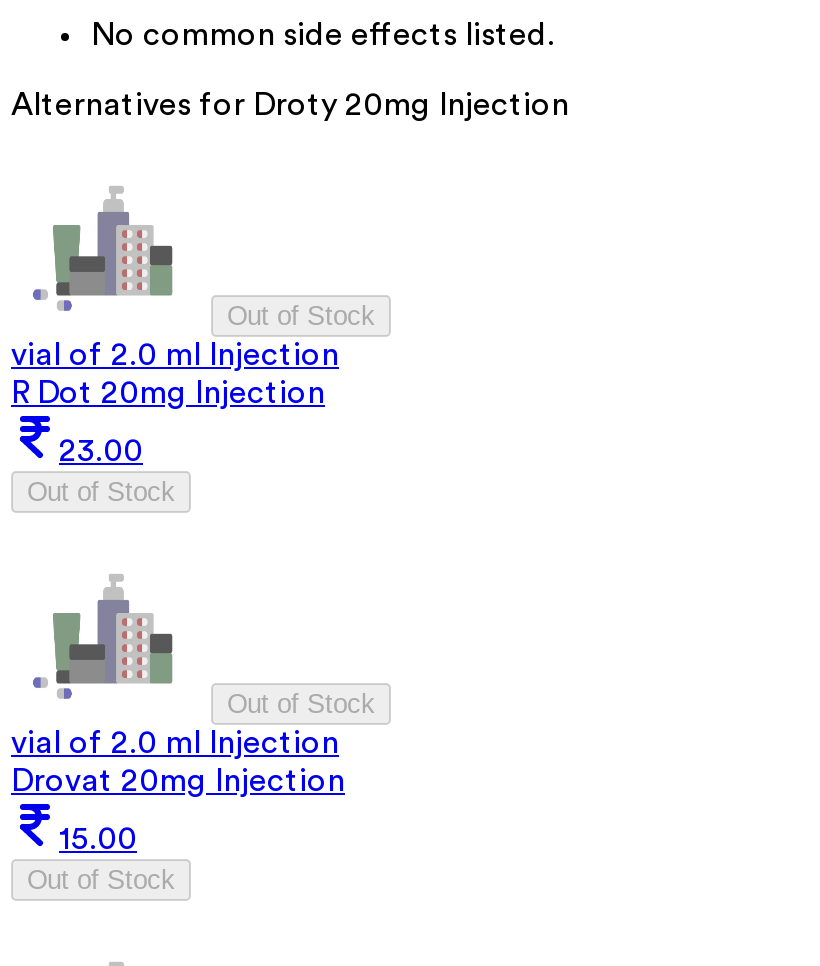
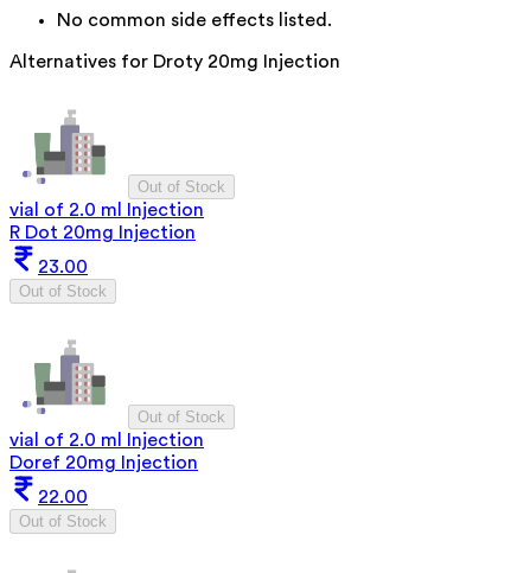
- Drovat 20mg Injection
+ Doref 20mg Injection

- 15.00
+ 22.00
